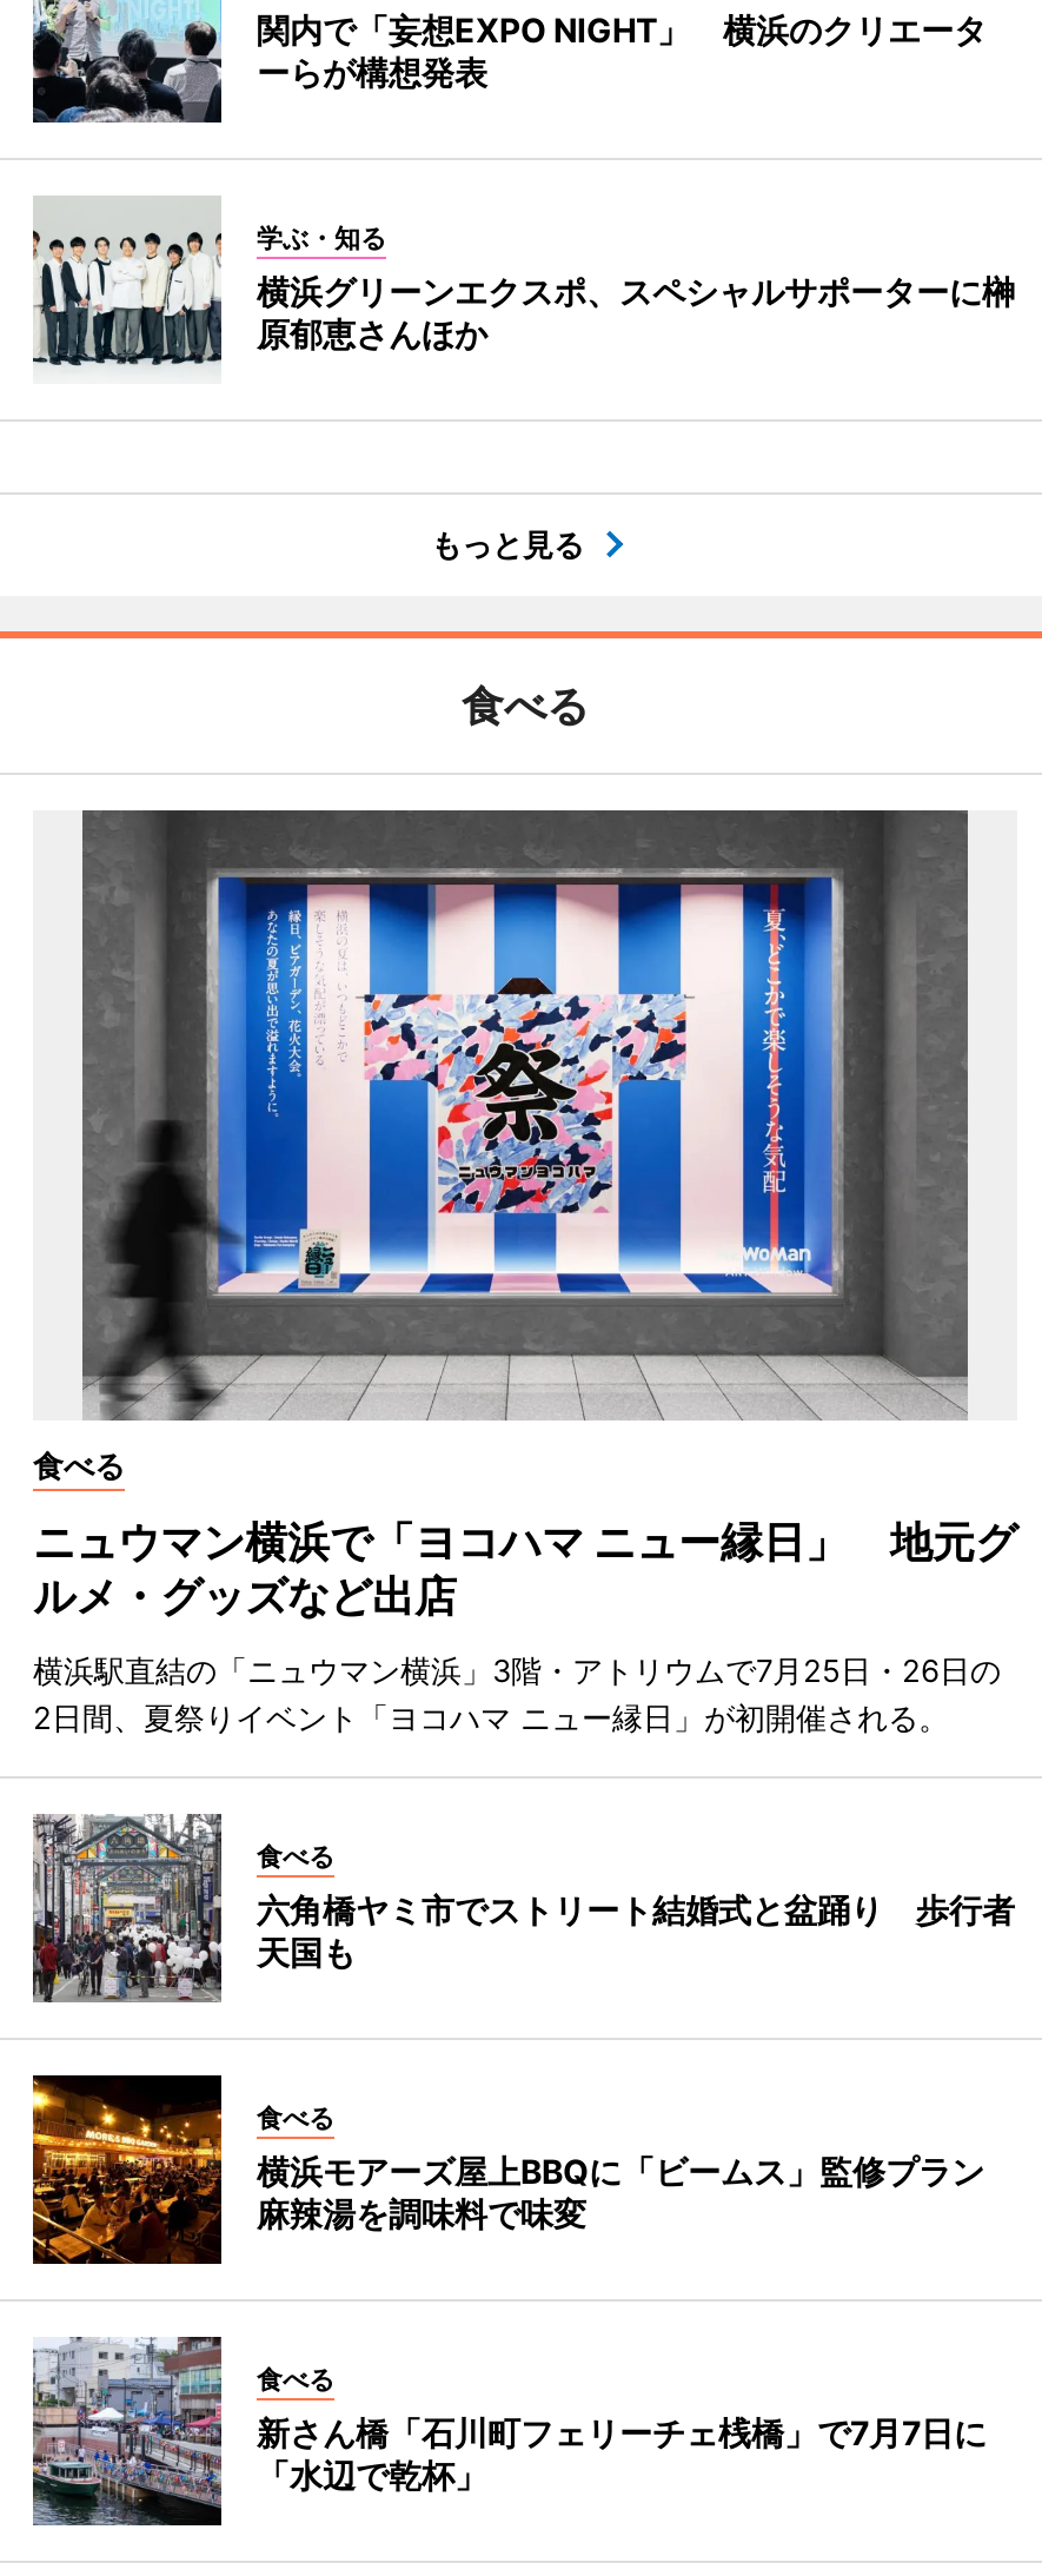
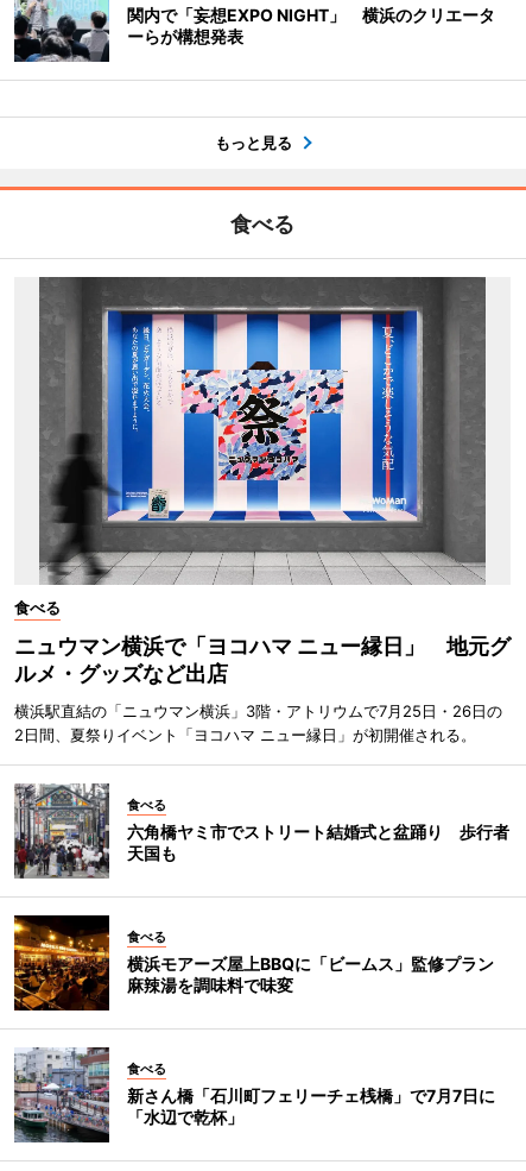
- [image]
- 学ぶ・知る
- 横浜グリーンエクスポ、スペシャルサポーターに榊
- 原郁恵さんほか
